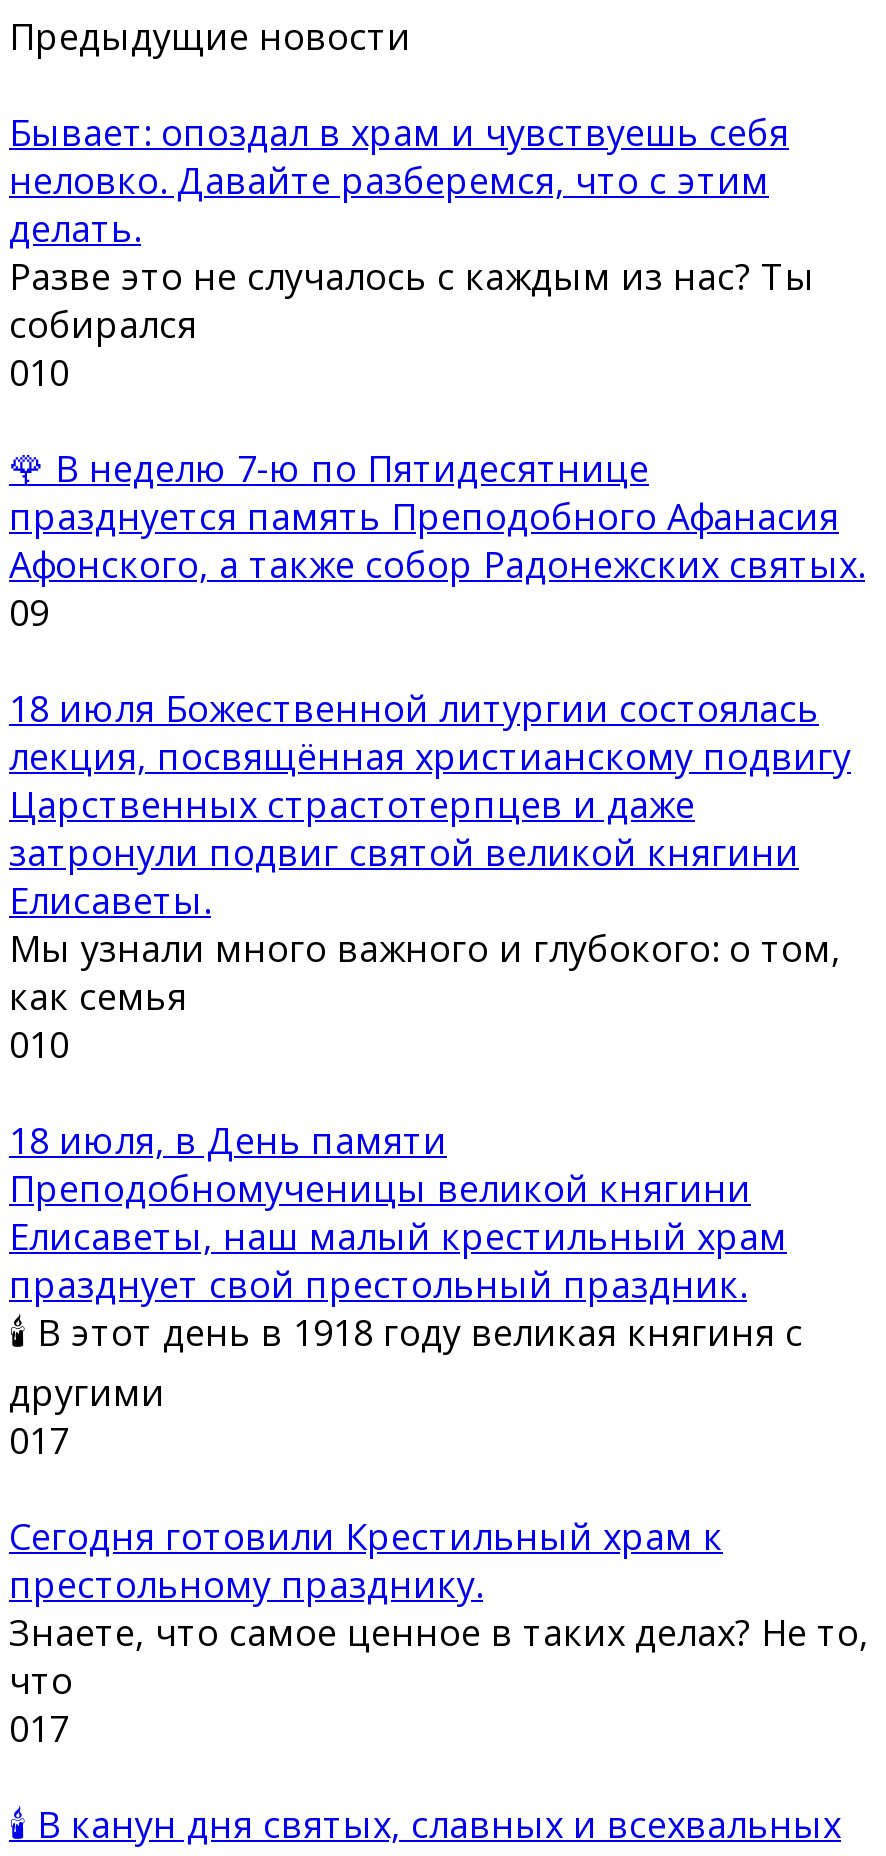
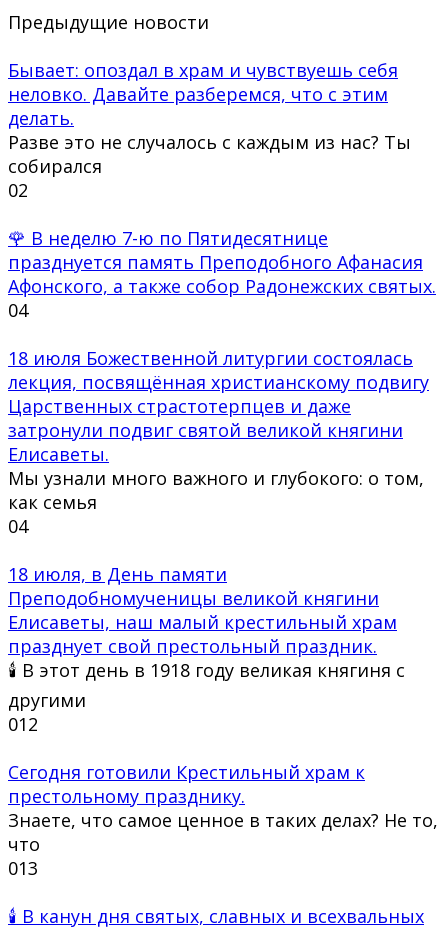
- 010
+ 02

- 09
+ 04

- 010
+ 04

- 017
+ 012

- 017
+ 013
